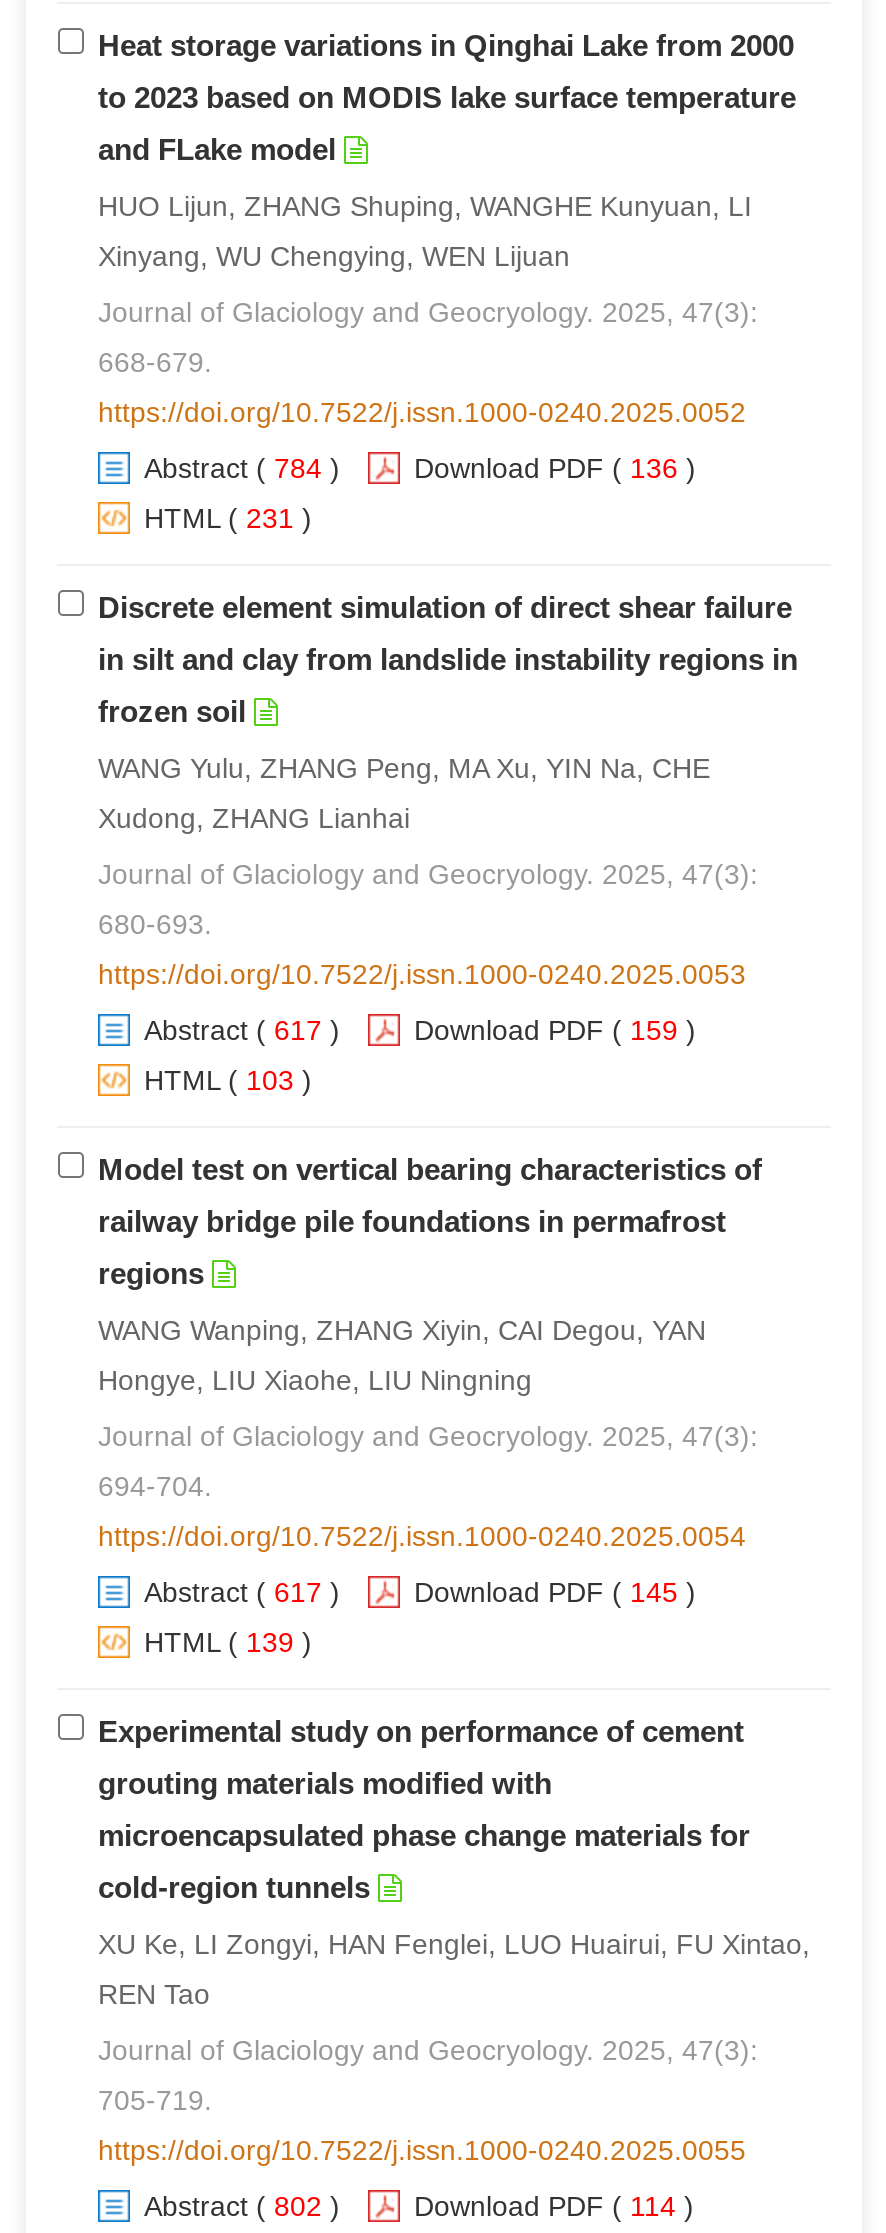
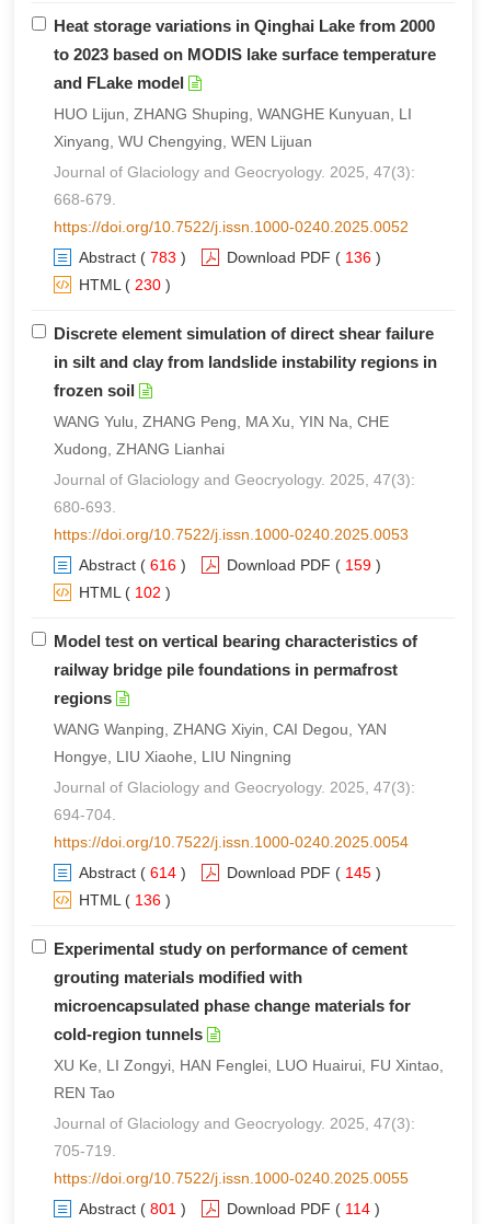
- Abstract ( 784)
+ Abstract ( 783)

- HTML ( 231)
+ HTML ( 230)

- Abstract ( 617)
+ Abstract ( 616)

- HTML ( 103)
+ HTML ( 102)

- Abstract ( 617)
+ Abstract ( 614)

- HTML ( 139)
+ HTML ( 136)

- Abstract ( 802)
+ Abstract ( 801)
